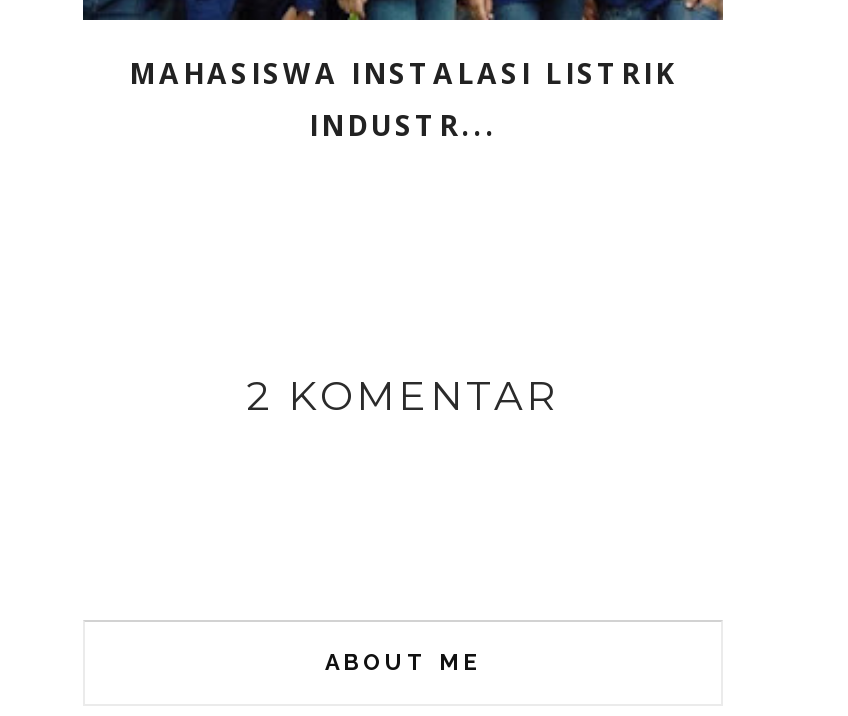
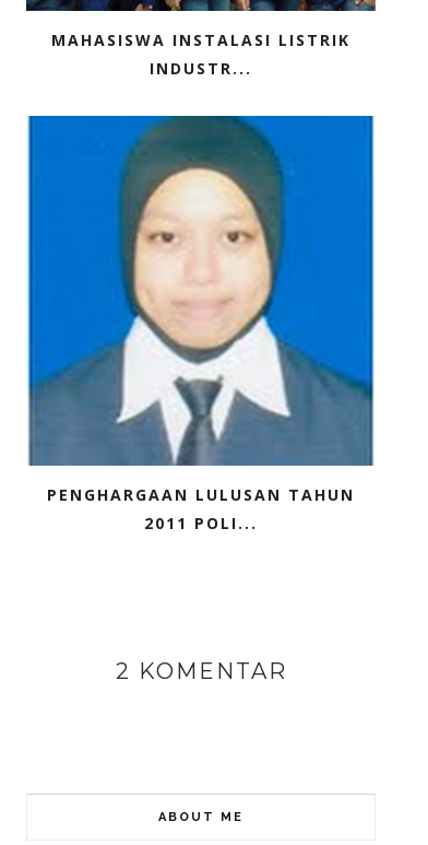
+ [image]
+ PENGHARGAAN LULUSAN TAHUN
+ 2011 POLI...
